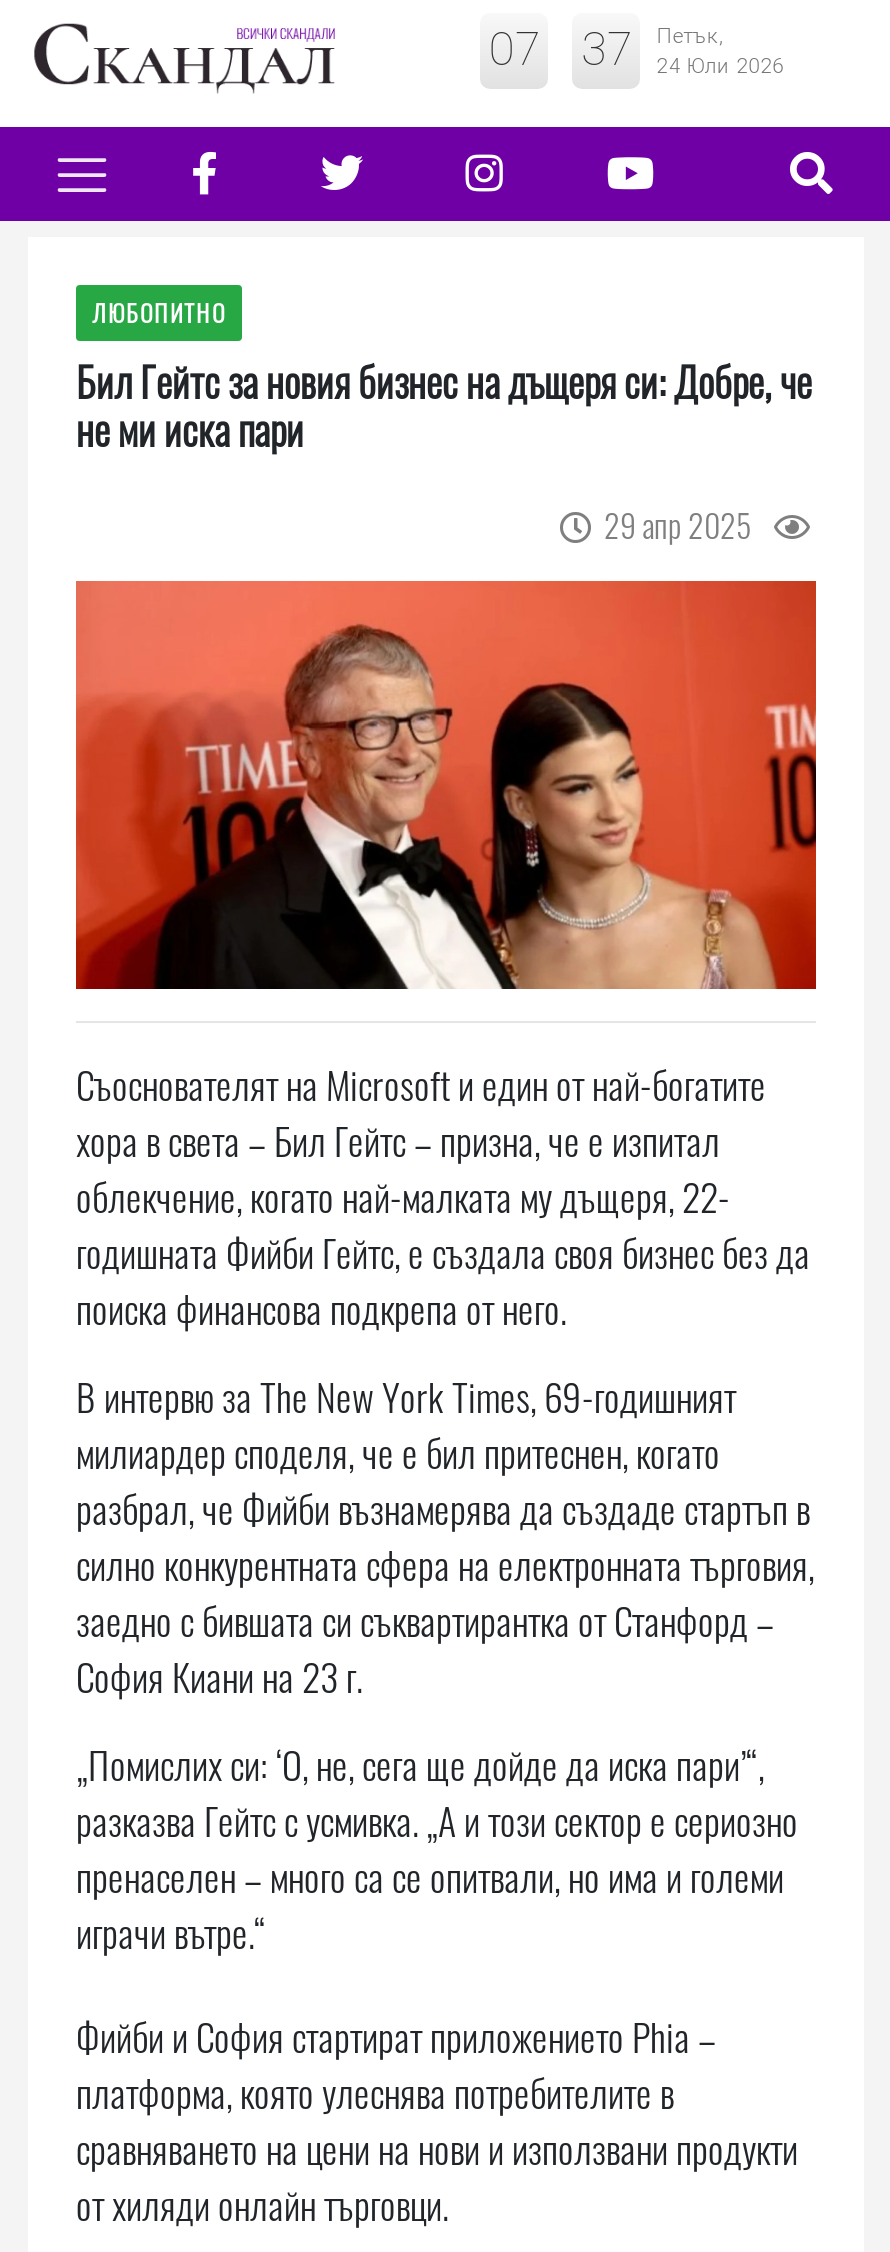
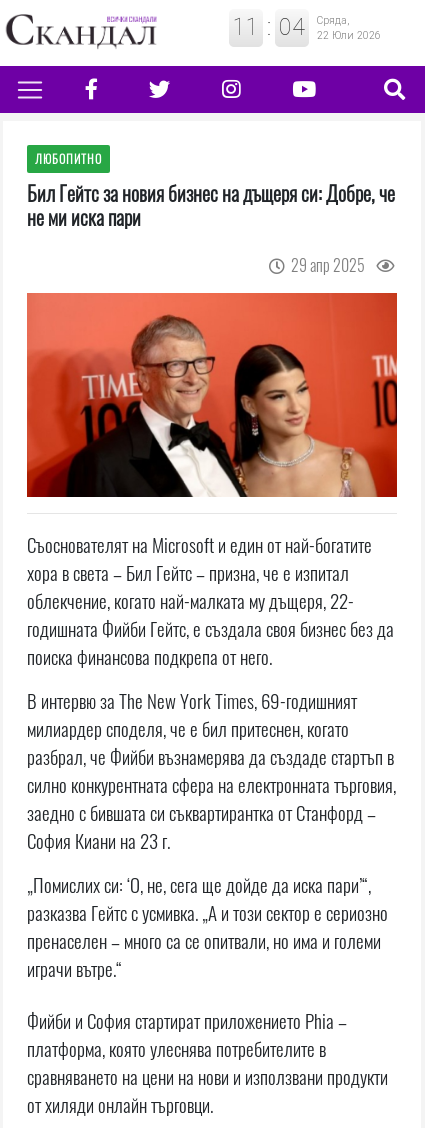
- 07 : 37
- Петък,
- 24 Юли 2026
+ 11 : 04
+ Сряда,
+ 22 Юли 2026
